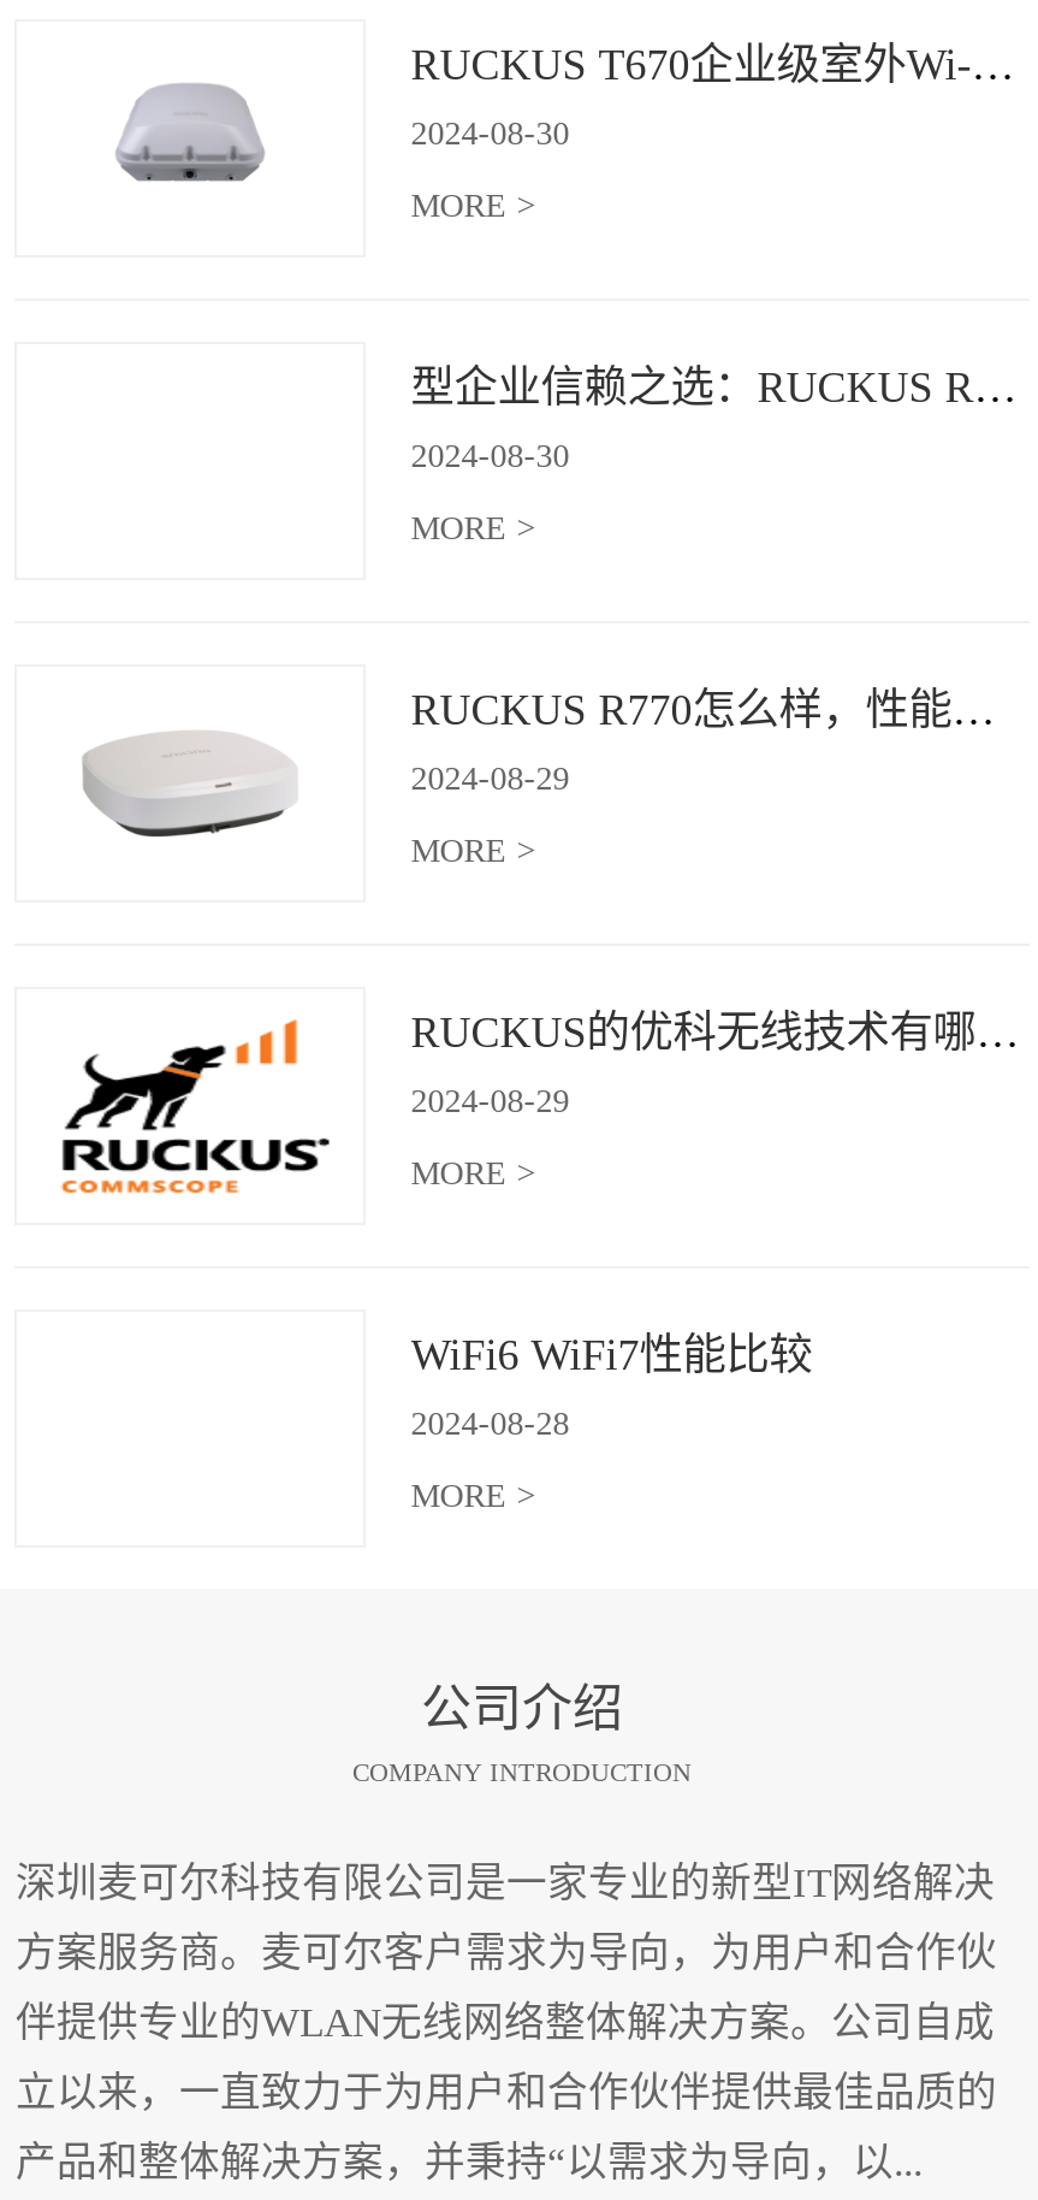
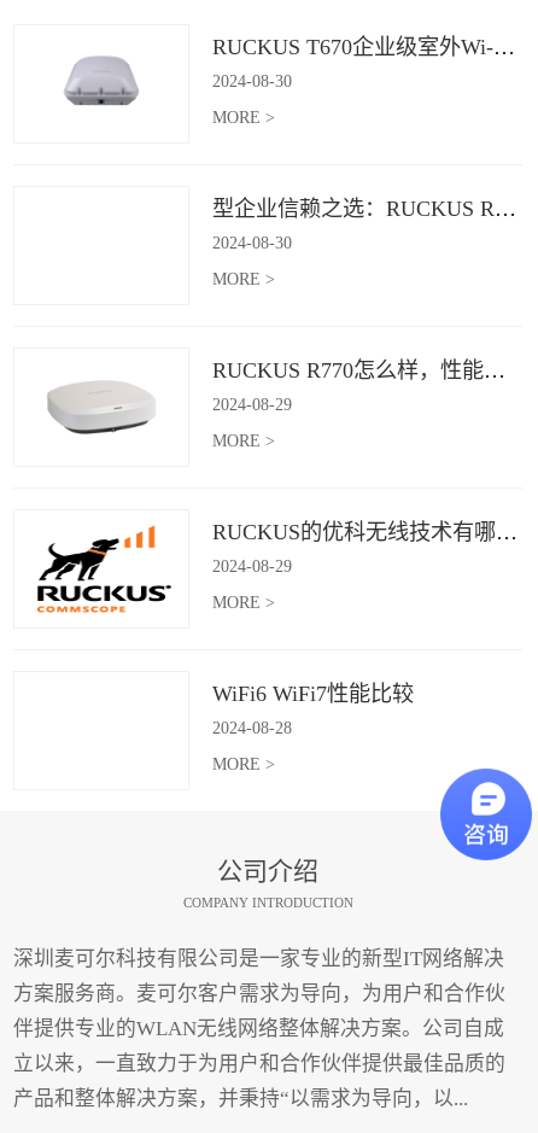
+ [image]
